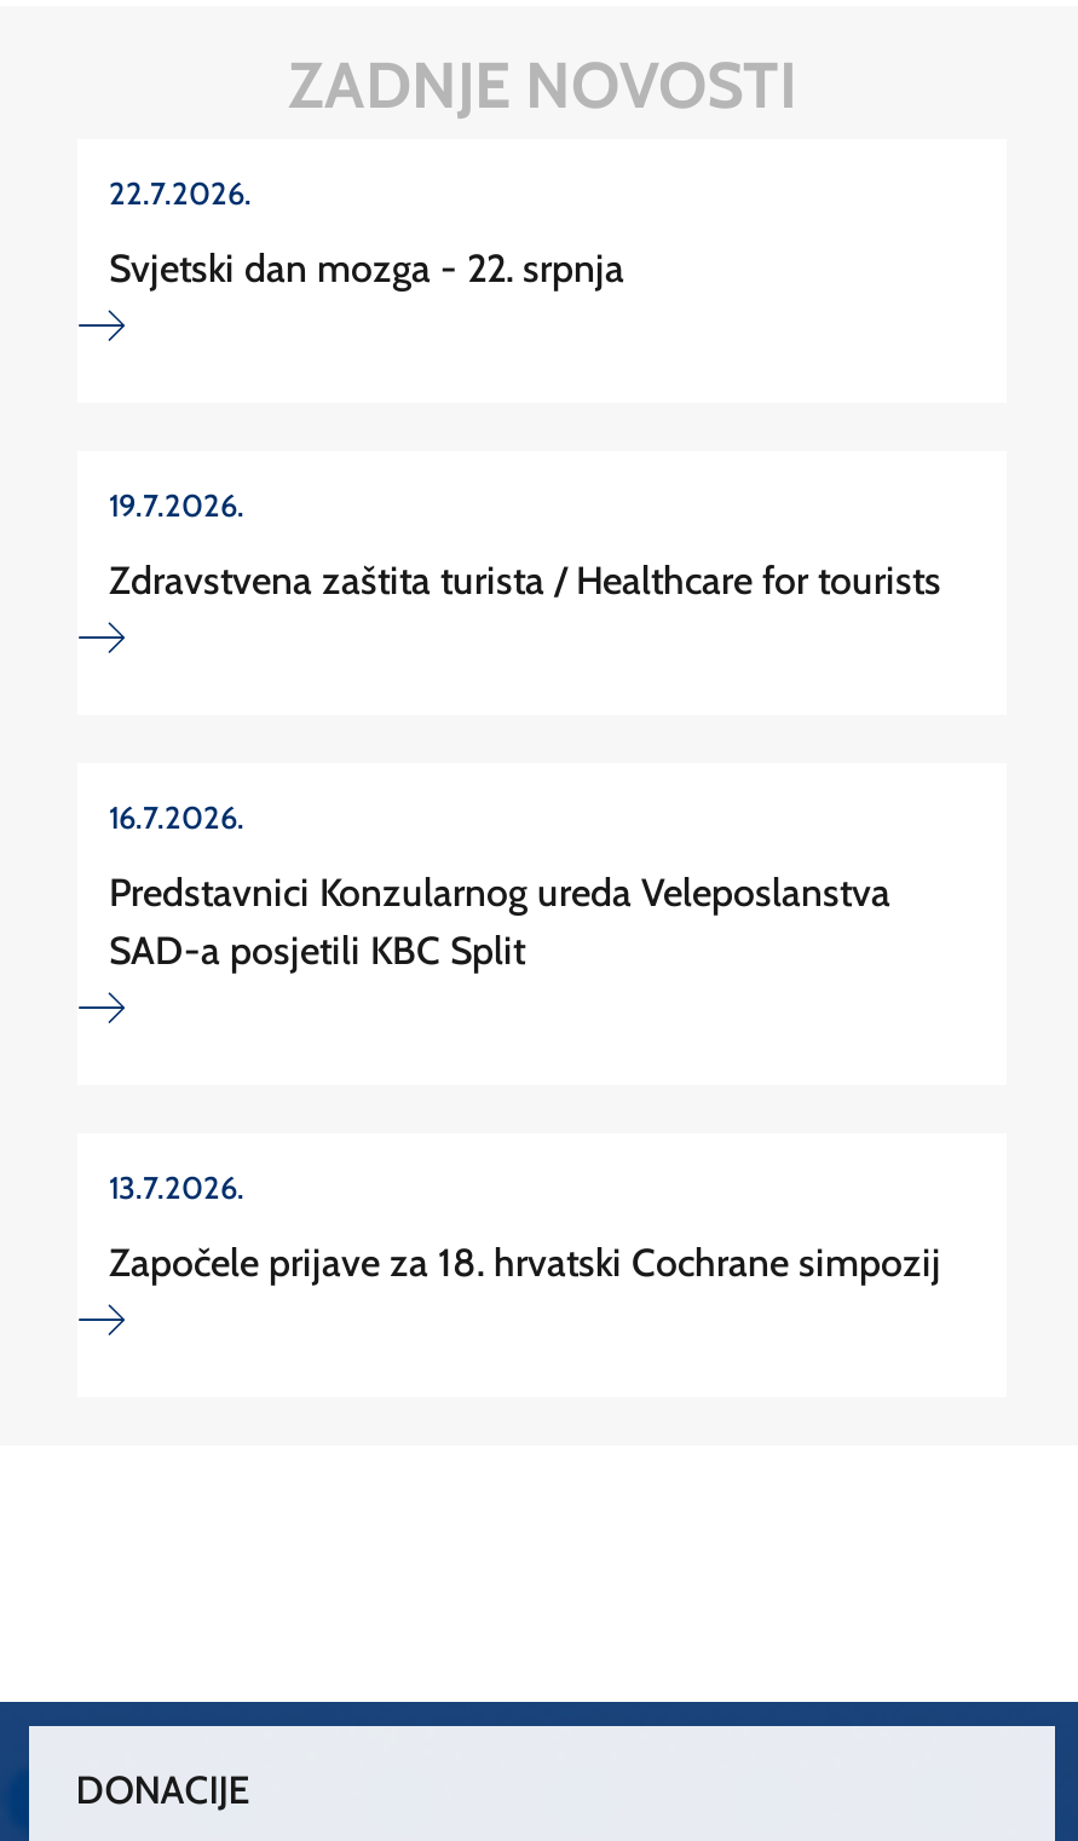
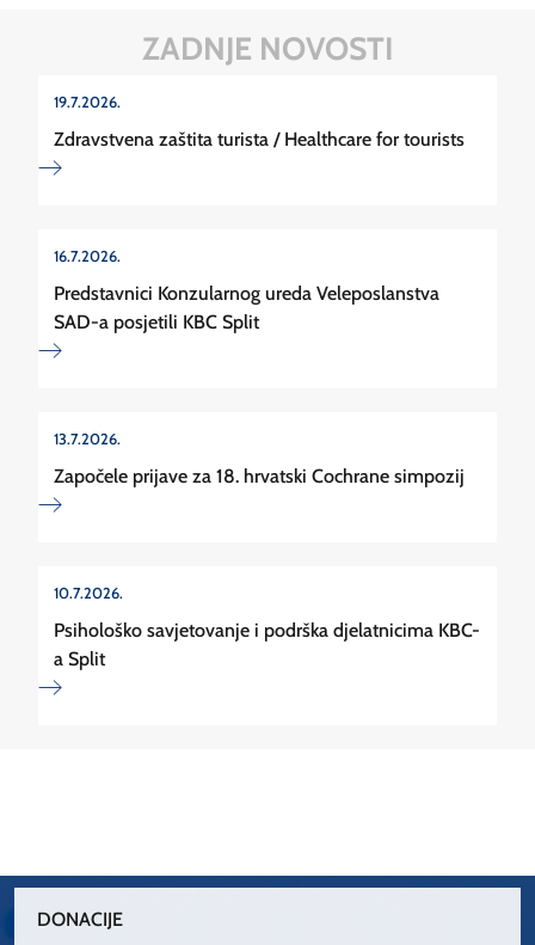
- 22.7.2026.
- Svjetski dan mozga - 22. srpnja

moved up: 19.7.2026. | Zdravstvena zaštita turista / Healthcare for tourists | 16.7.2026. | Predstavnici Konzularnog ureda Veleposlanstva | SAD-a posjetili KBC Split | 13.7.2026. | Započele prijave za 18. hrvatski Cochrane simpozij

+ 10.7.2026.
+ Psihološko savjetovanje i podrška djelatnicima KBC-
+ a Split
